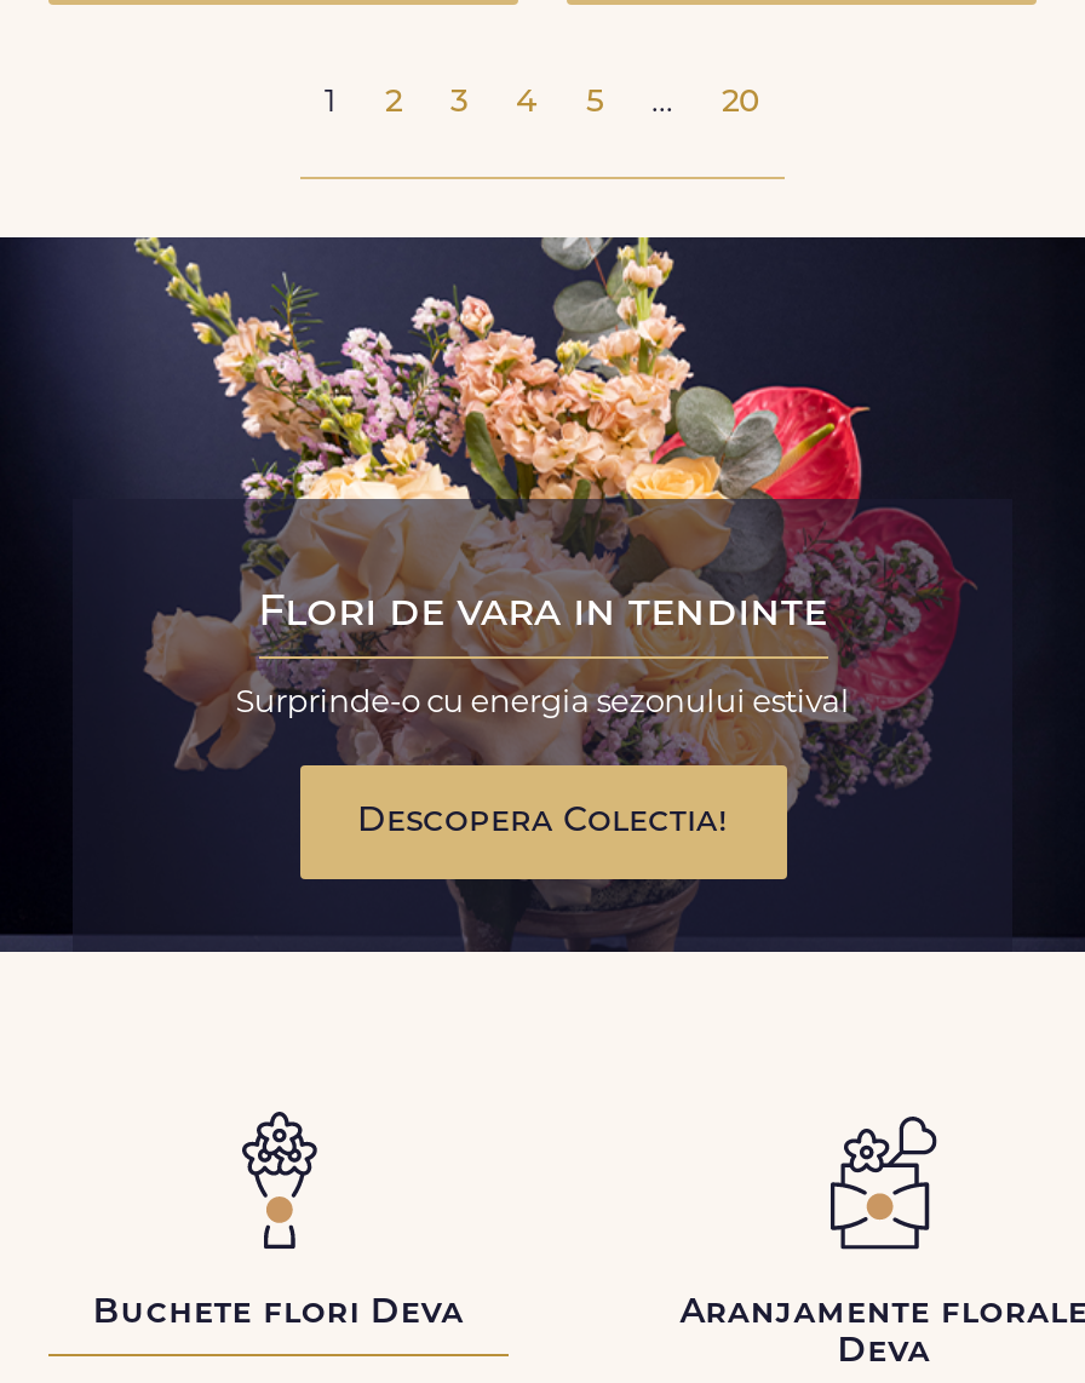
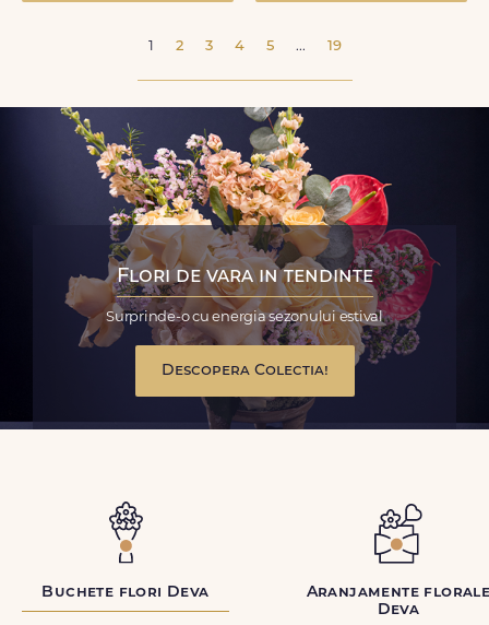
- 20
+ 19
